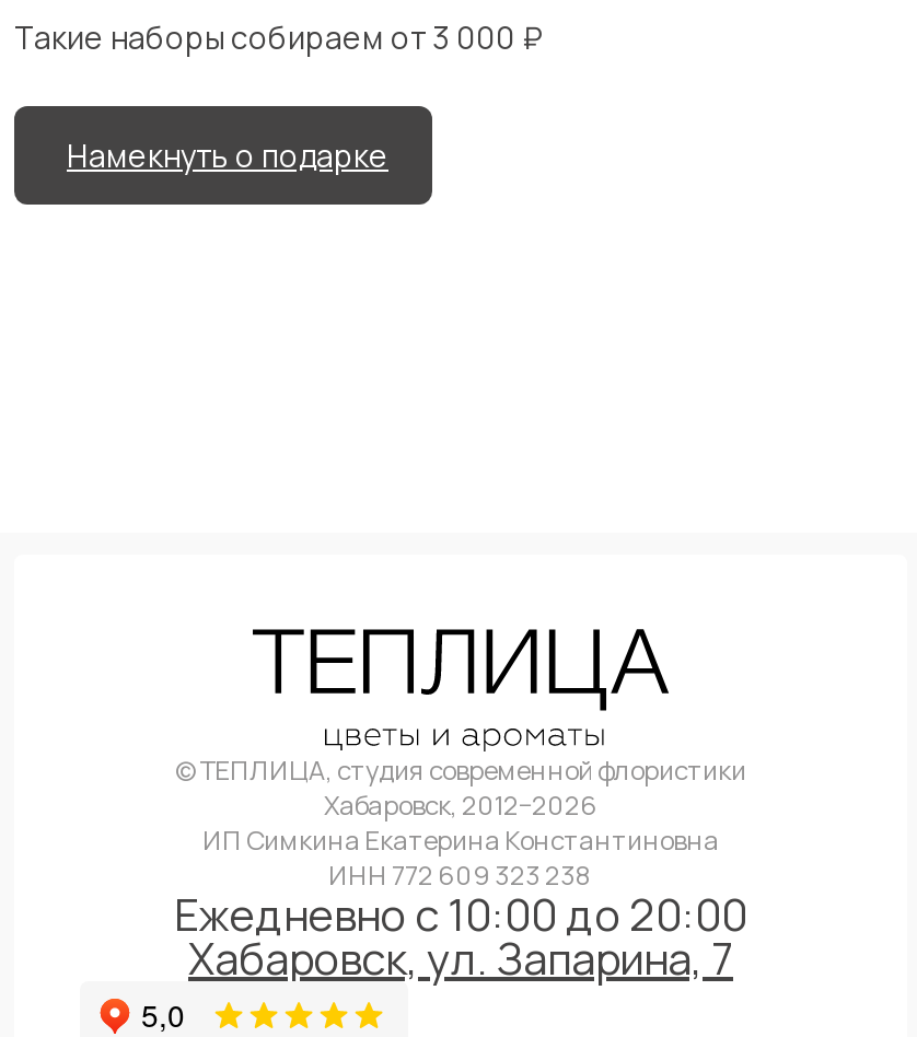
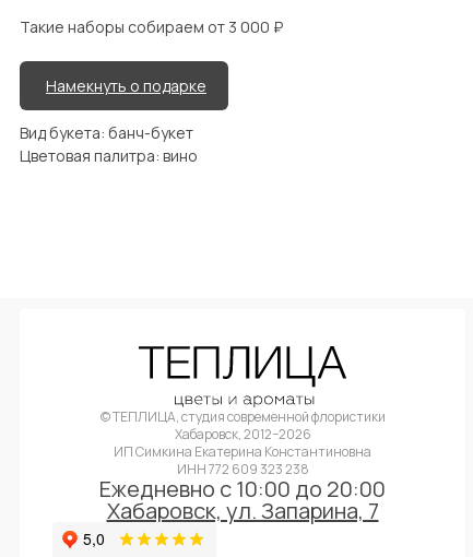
+ Вид букета: банч-букет
+ Цветовая палитра: вино
